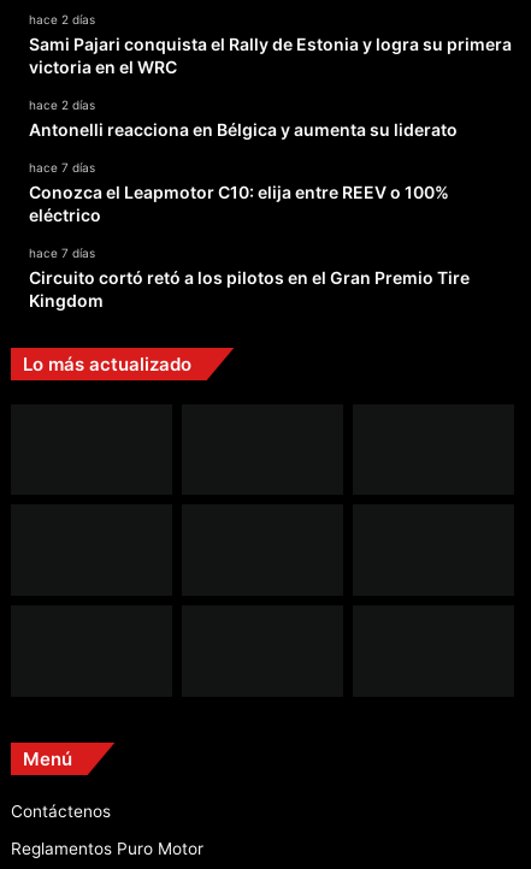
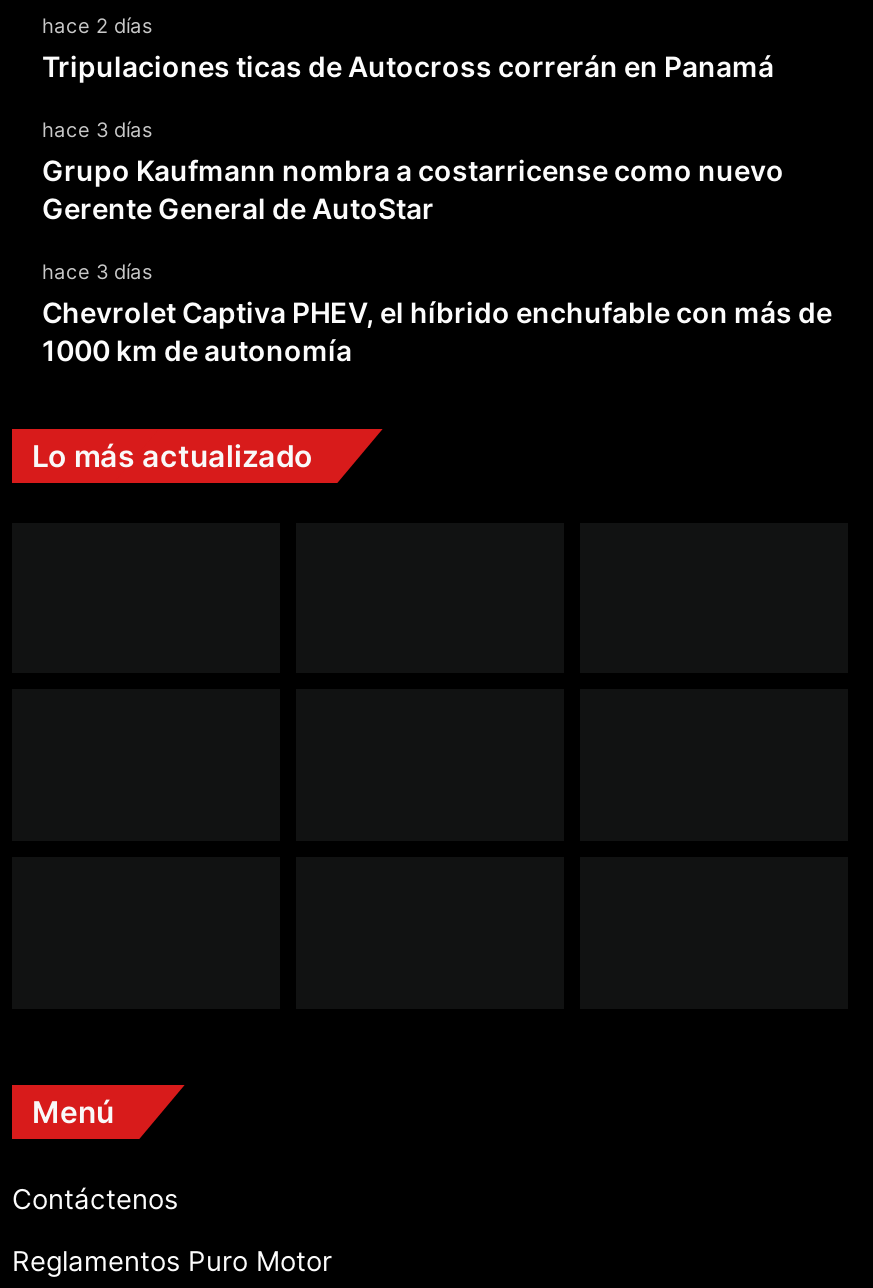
- Sami Pajari conquista el Rally de Estonia y logra su primera
- victoria en el WRC
- hace 2 días
- Antonelli reacciona en Bélgica y aumenta su liderato
- hace 7 días
- Conozca el Leapmotor C10: elija entre REEV o 100%
- eléctrico
- hace 7 días
- Circuito cortó retó a los pilotos en el Gran Premio Tire
- Kingdom
+ Tripulaciones ticas de Autocross correrán en Panamá
+ hace 3 días
+ Grupo Kaufmann nombra a costarricense como nuevo
+ Gerente General de AutoStar
+ hace 3 días
+ Chevrolet Captiva PHEV, el híbrido enchufable con más de
+ 1000 km de autonomía
